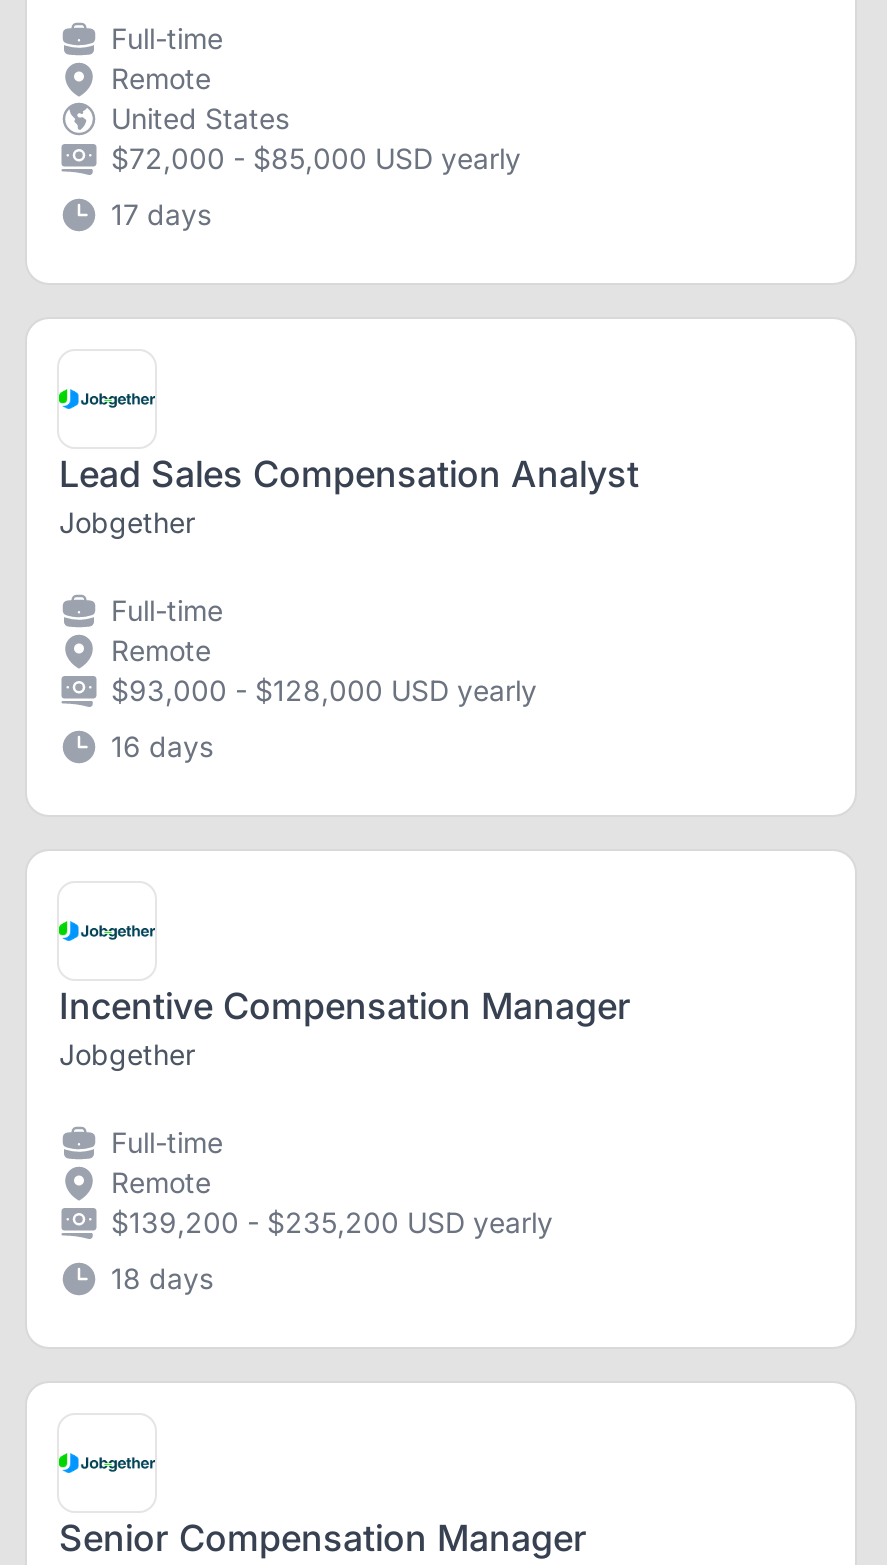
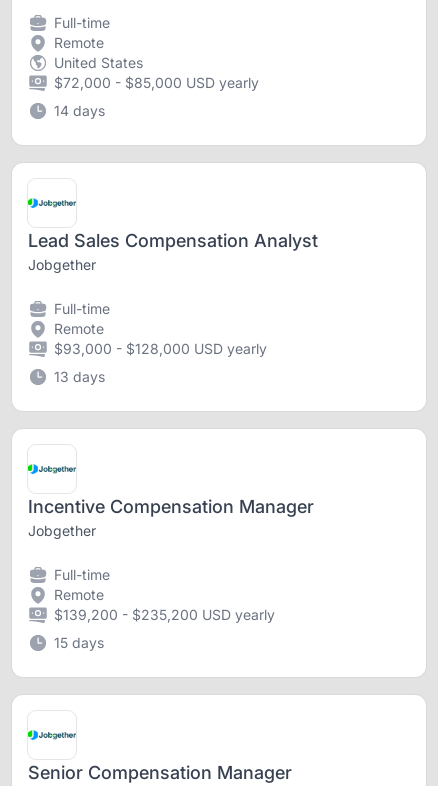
- 17 days
+ 14 days

- 16 days
+ 13 days

- 18 days
+ 15 days
